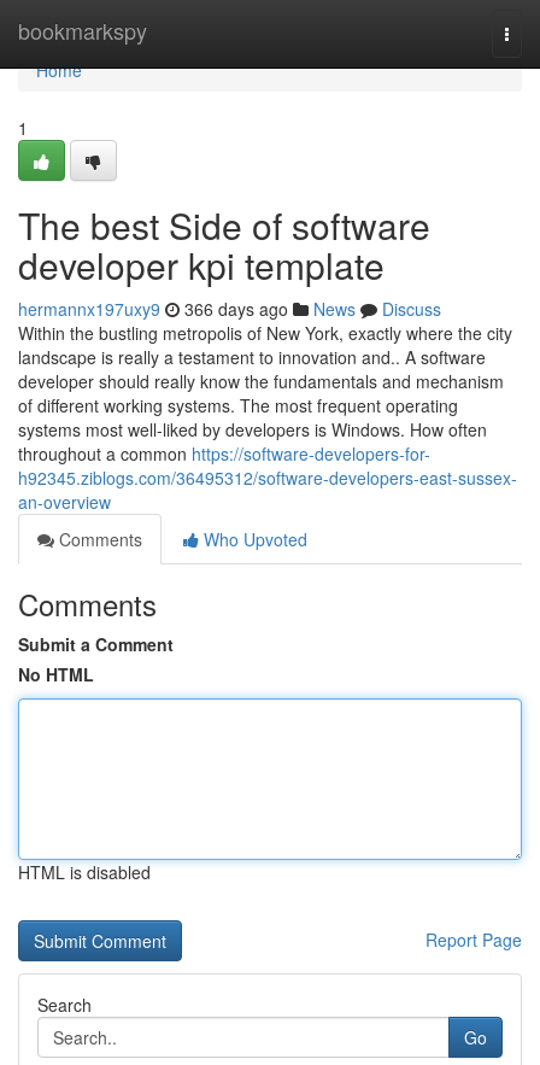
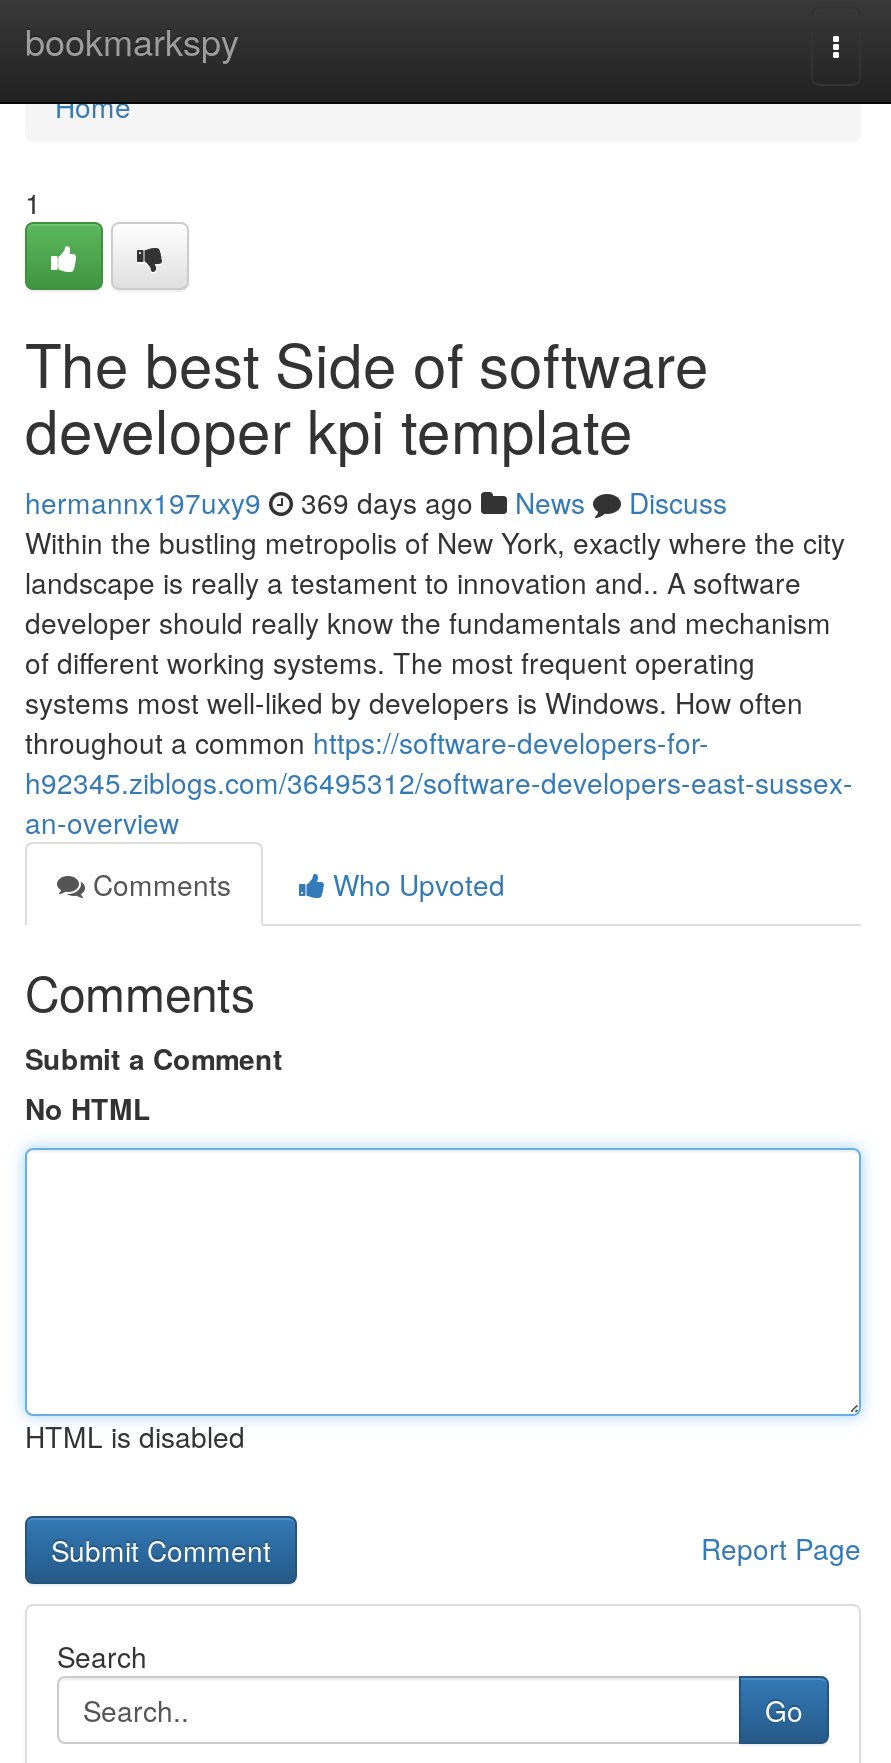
- hermannx197uxy9 366 days ago News Discuss
+ hermannx197uxy9 369 days ago News Discuss
